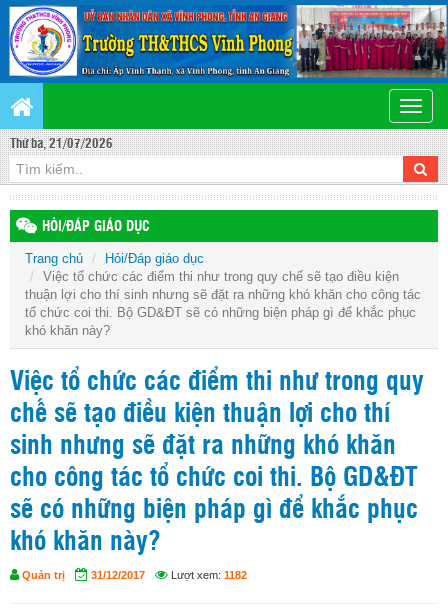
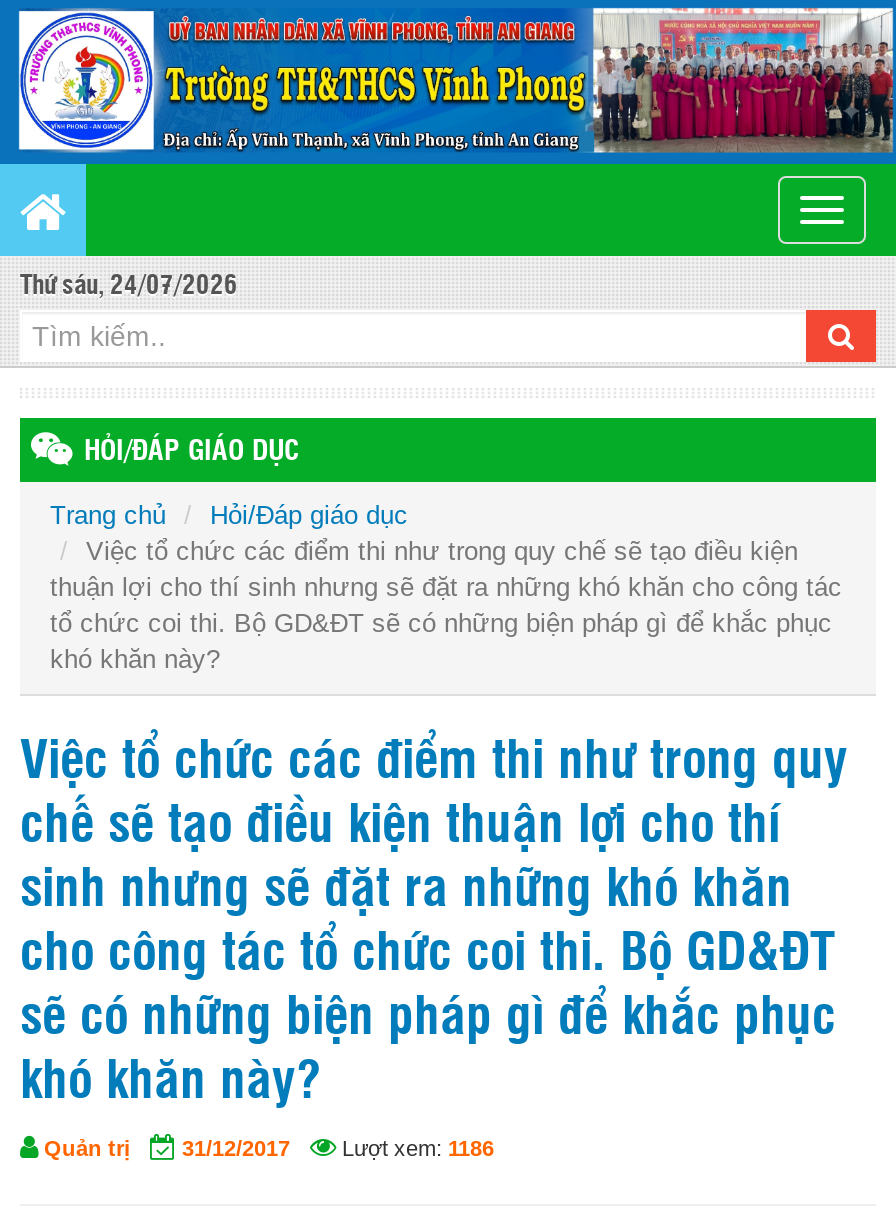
- Thứ ba, 21/07/2026
+ Thứ sáu, 24/07/2026

- 31/12/2017 Lượt xem: 1182
+ 31/12/2017 Lượt xem: 1186
